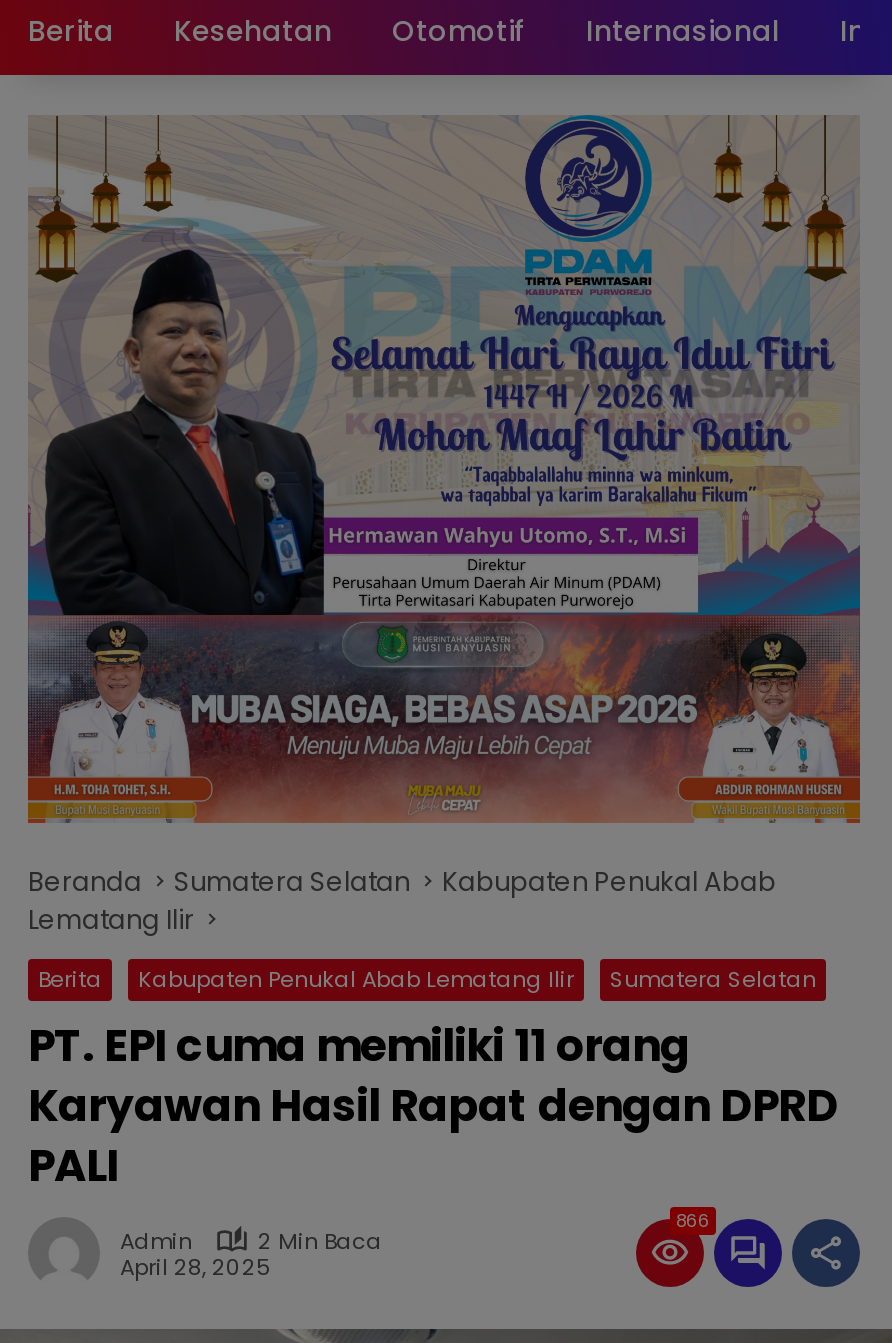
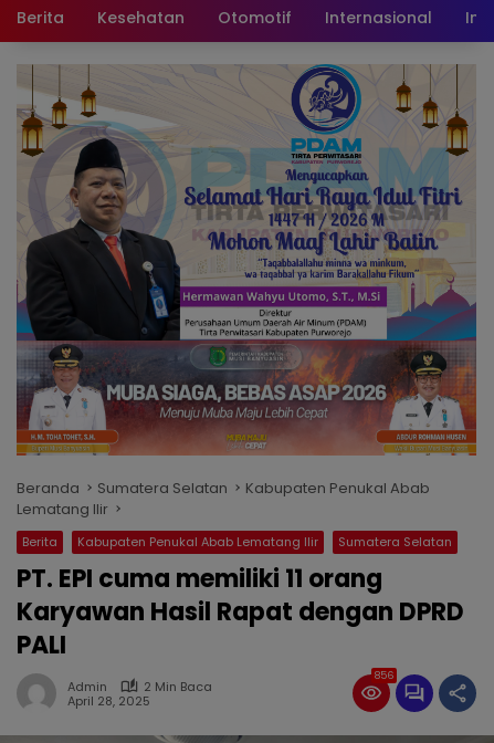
- 866
+ 856
